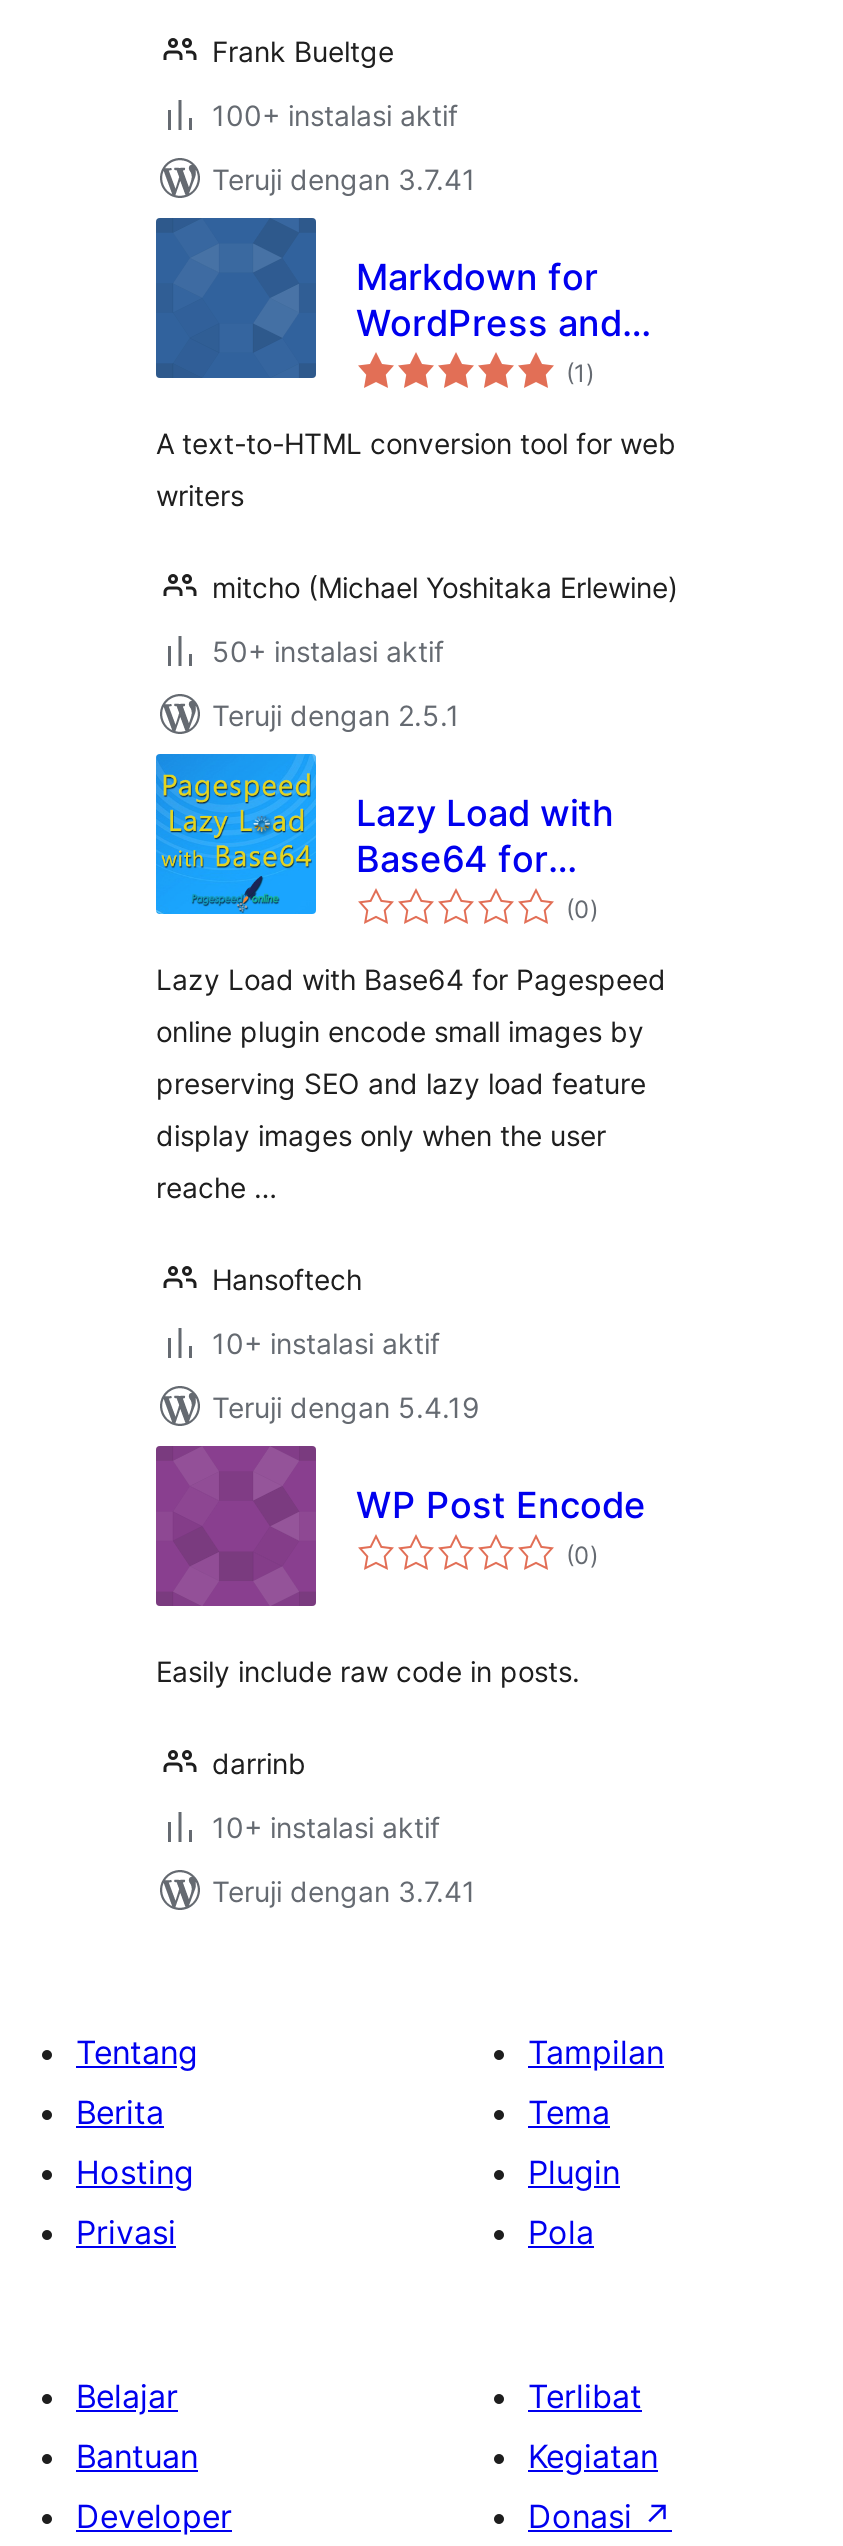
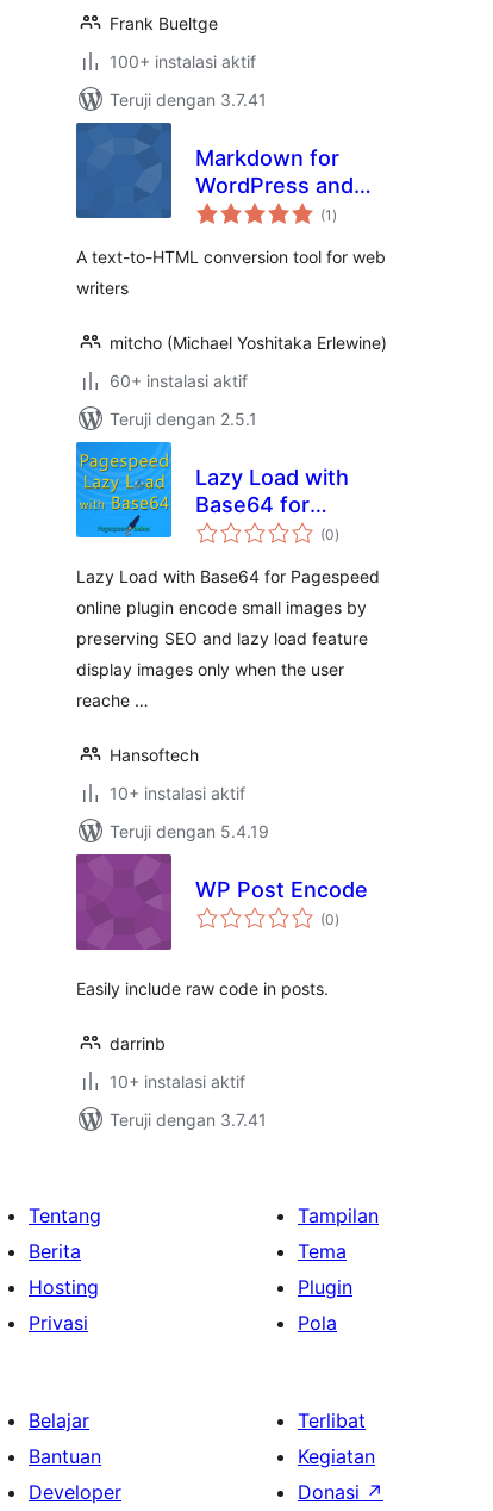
- 50+ instalasi aktif
+ 60+ instalasi aktif
